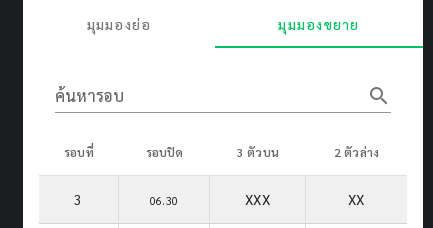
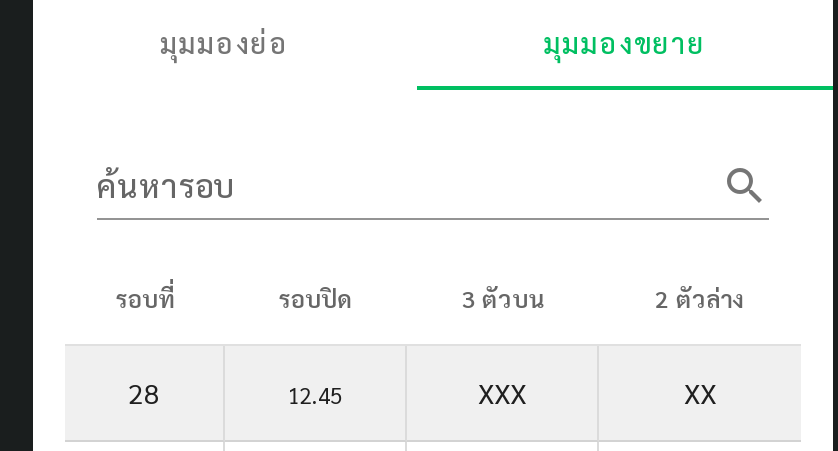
- 3
+ 28

- 06.30
+ 12.45
